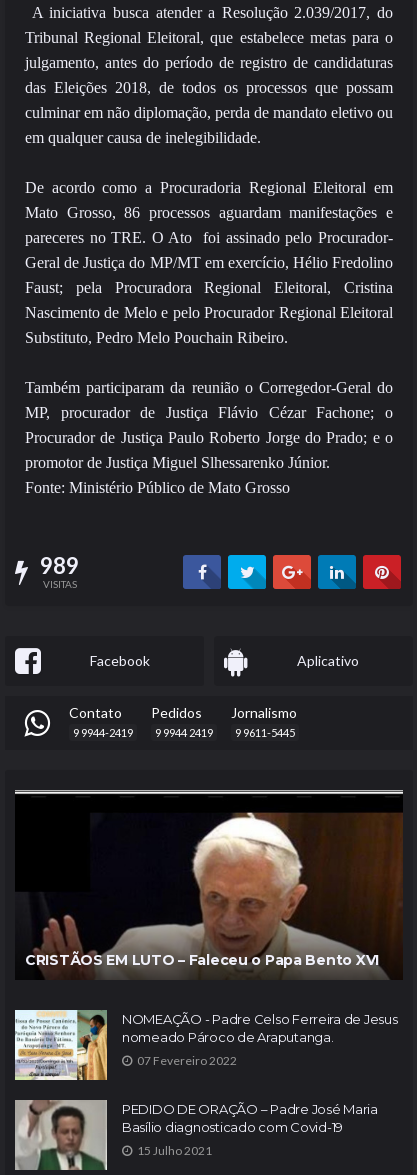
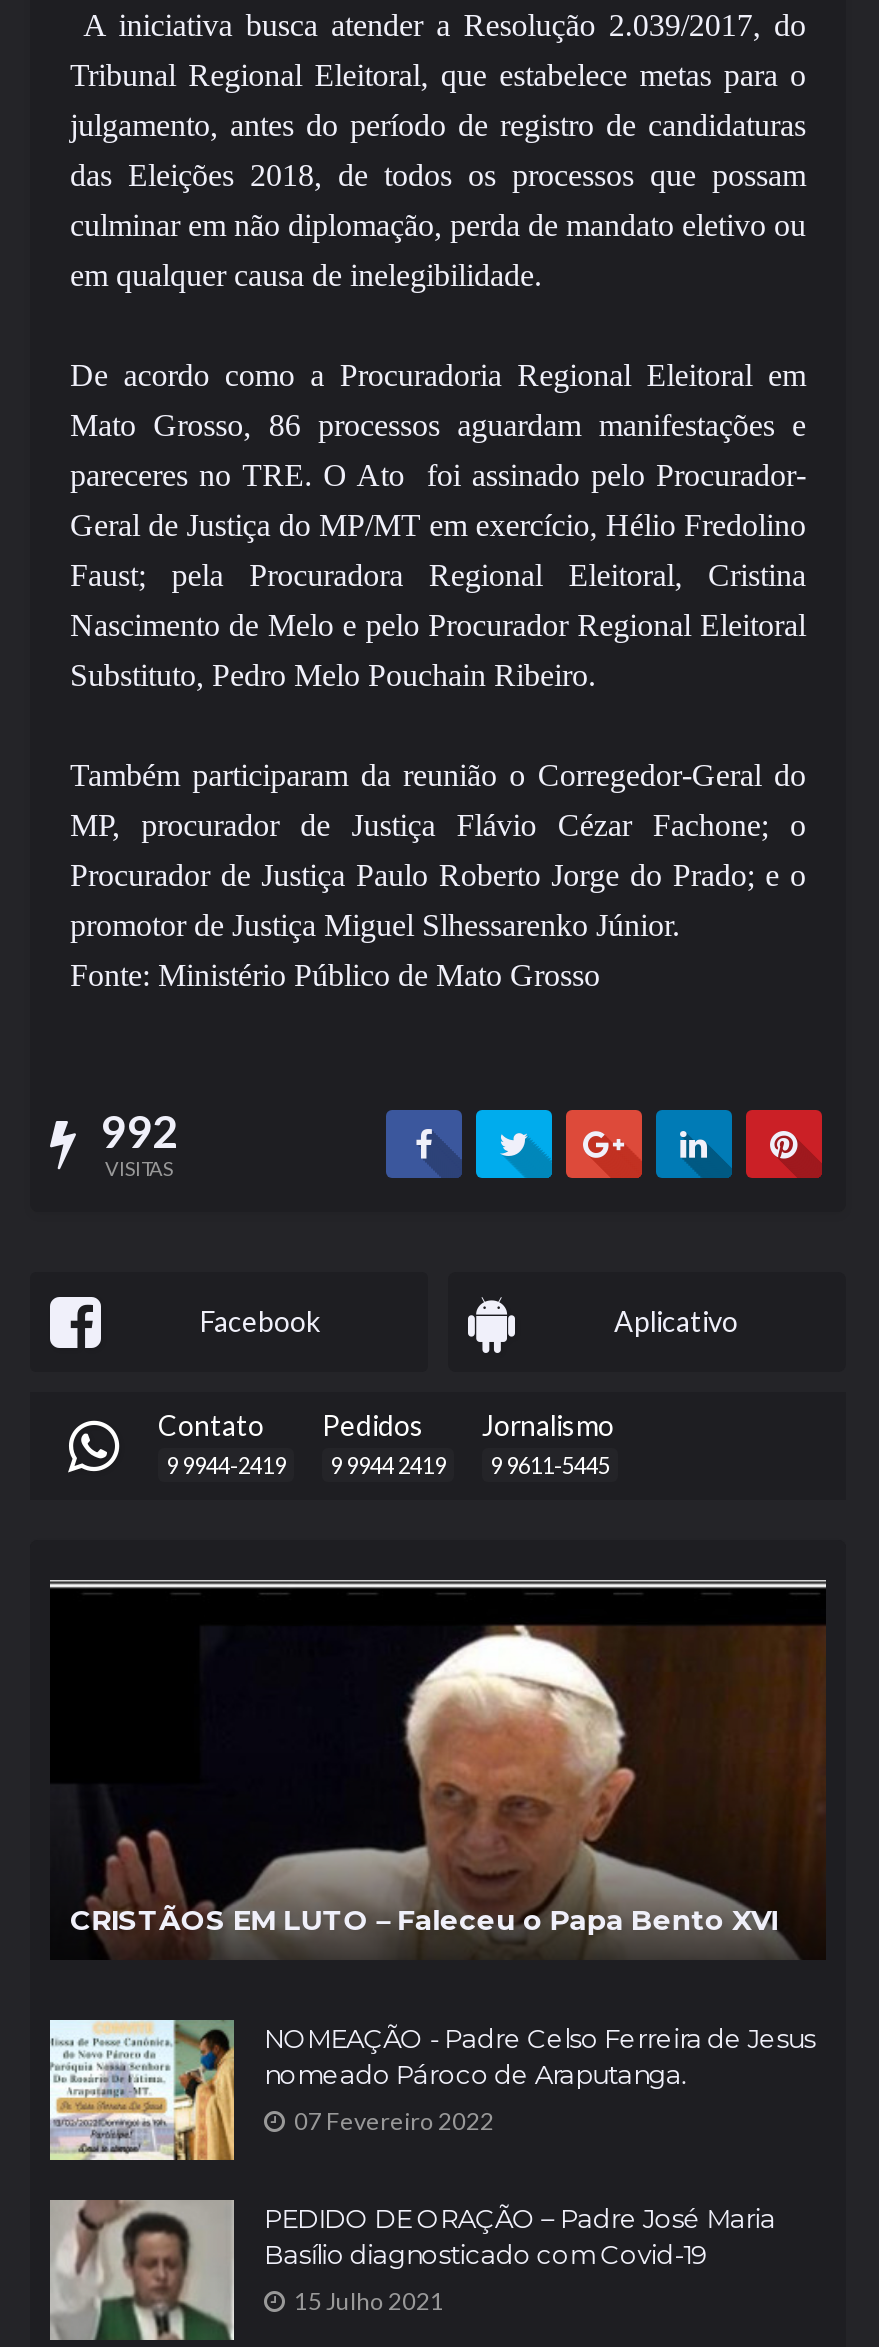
- 989
+ 992
